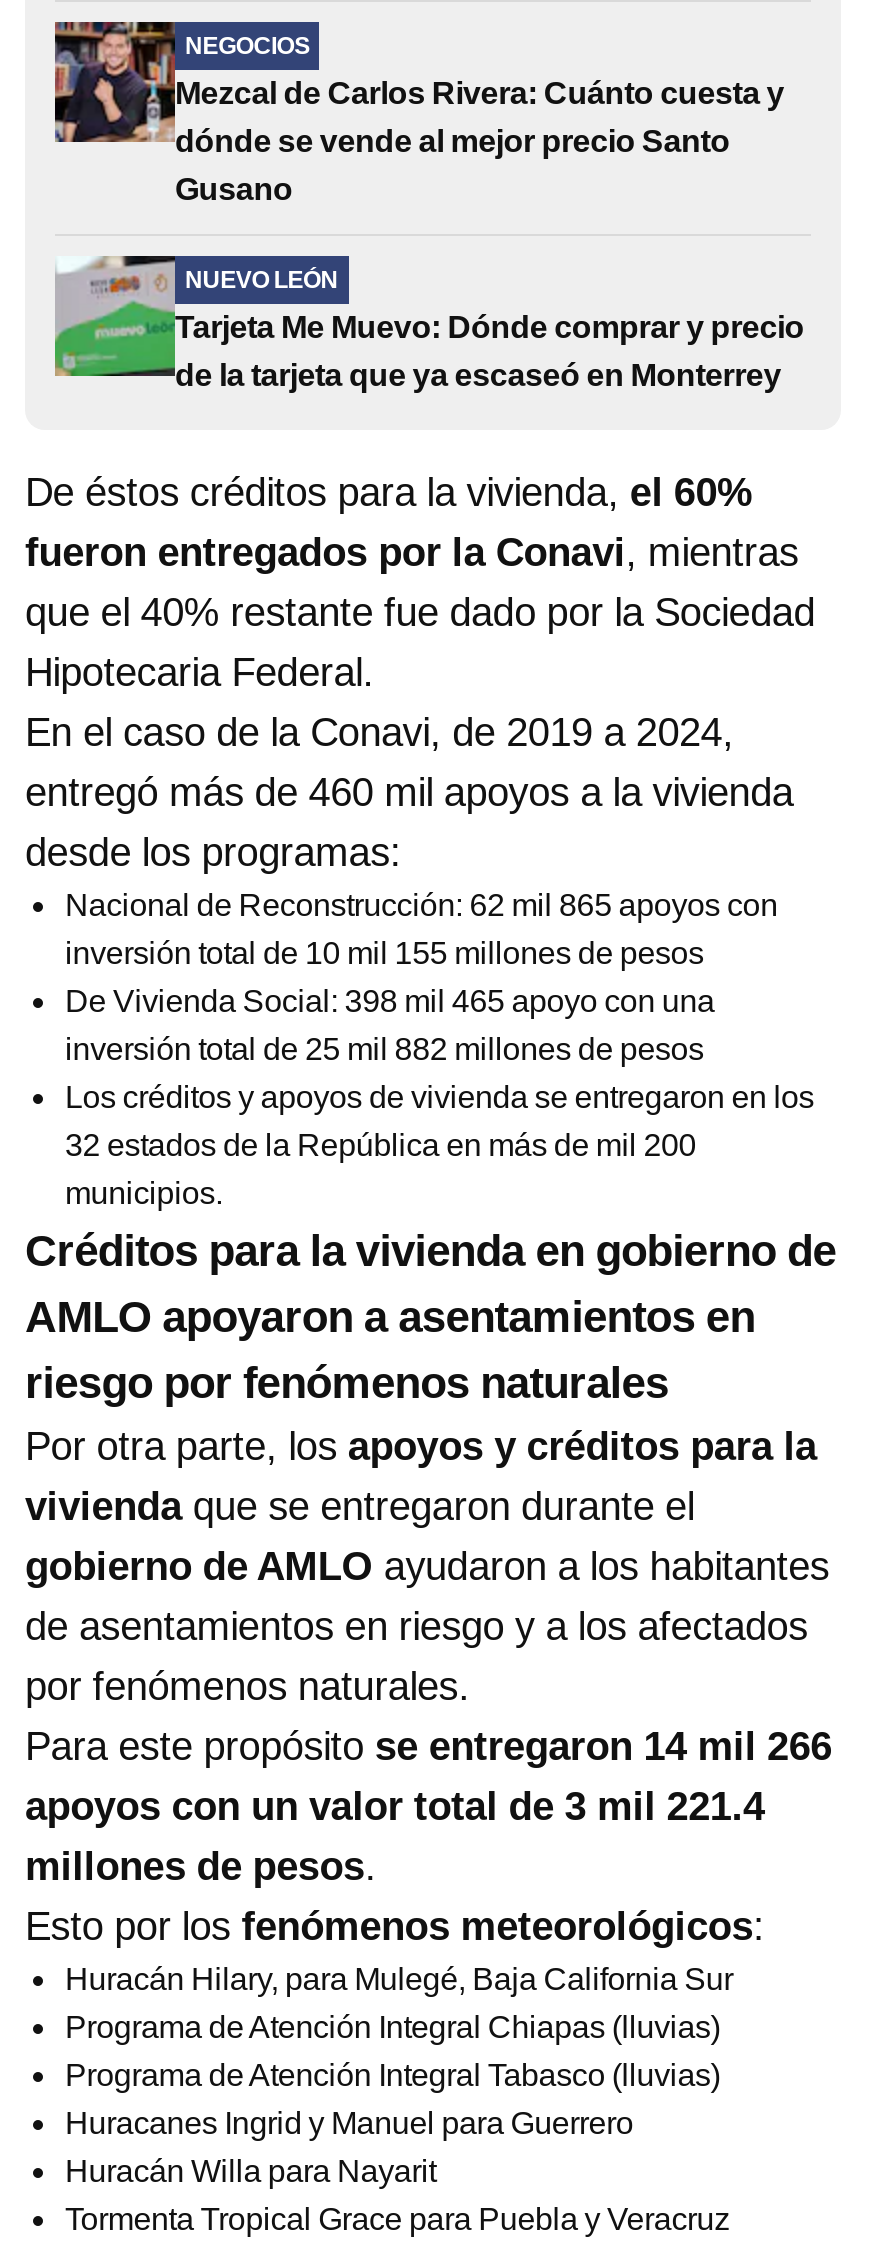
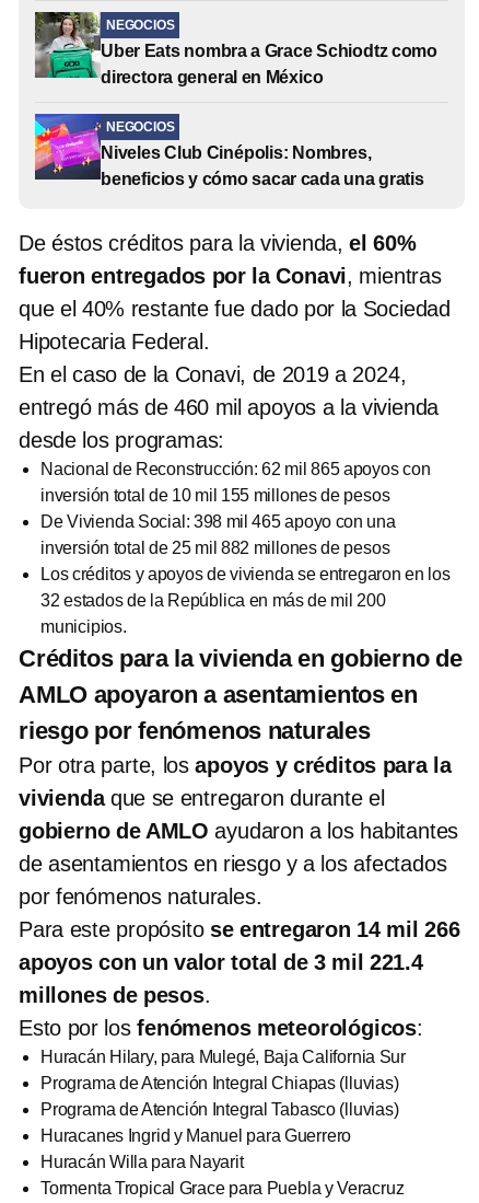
- [image]
- Mezcal de Carlos Rivera: Cuánto cuesta y
- dónde se vende al mejor precio Santo
- Gusano
+ [image]
+ Uber Eats nombra a Grace Schiodtz como
+ directora general en México

- [image]
- Tarjeta Me Muevo: Dónde comprar y precio
- de la tarjeta que ya escaseó en Monterrey
+ [image]
+ Niveles Club Cinépolis: Nombres,
+ beneficios y cómo sacar cada una gratis

- NUEVO LEÓN
+ NEGOCIOS
